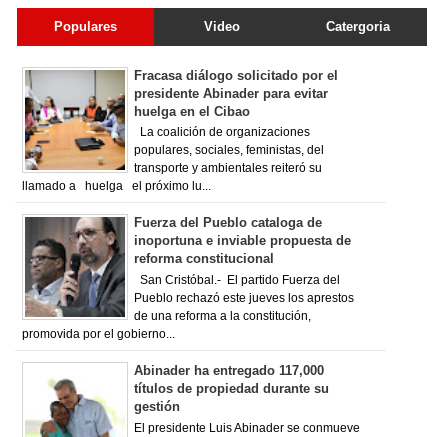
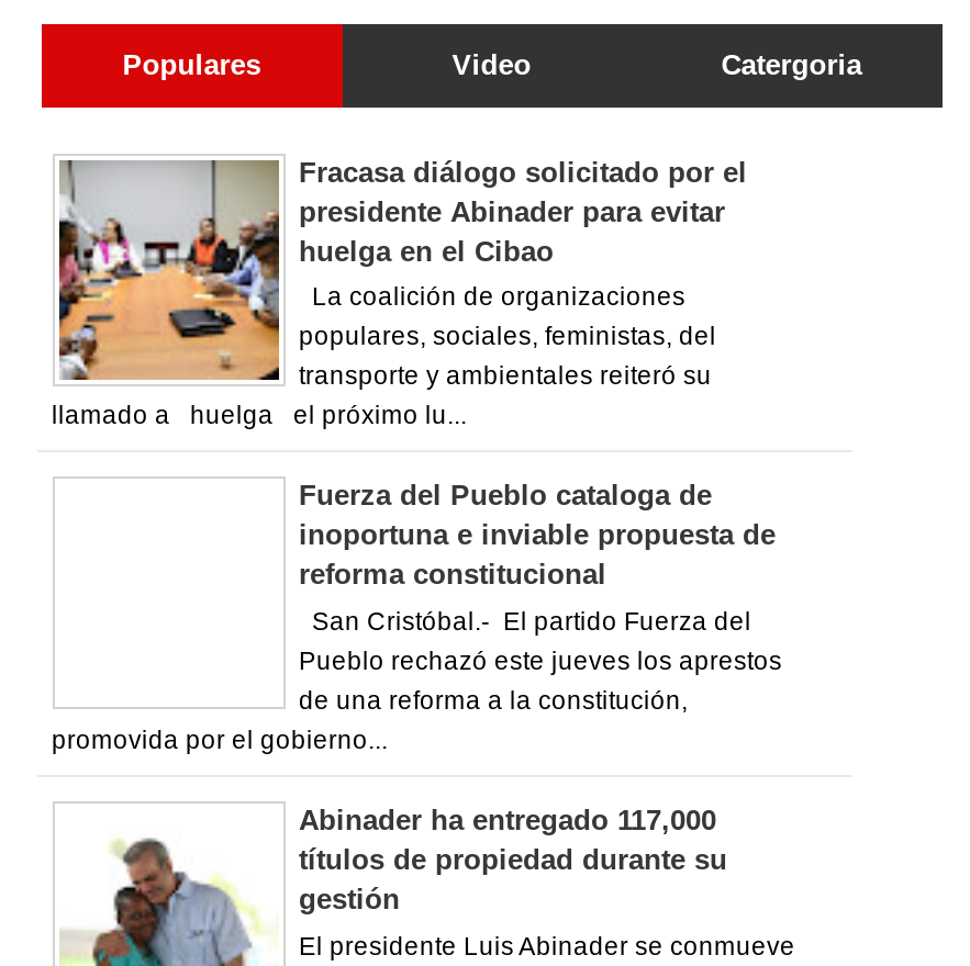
- [image]
